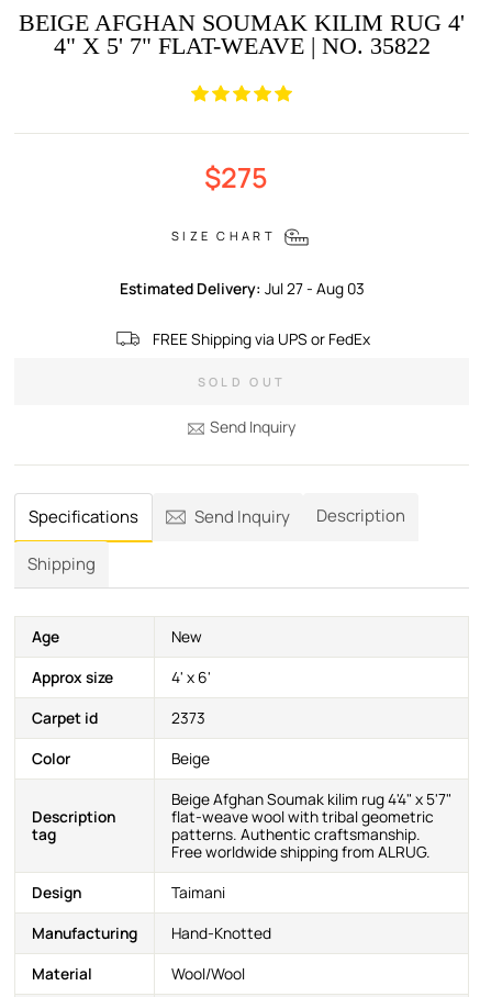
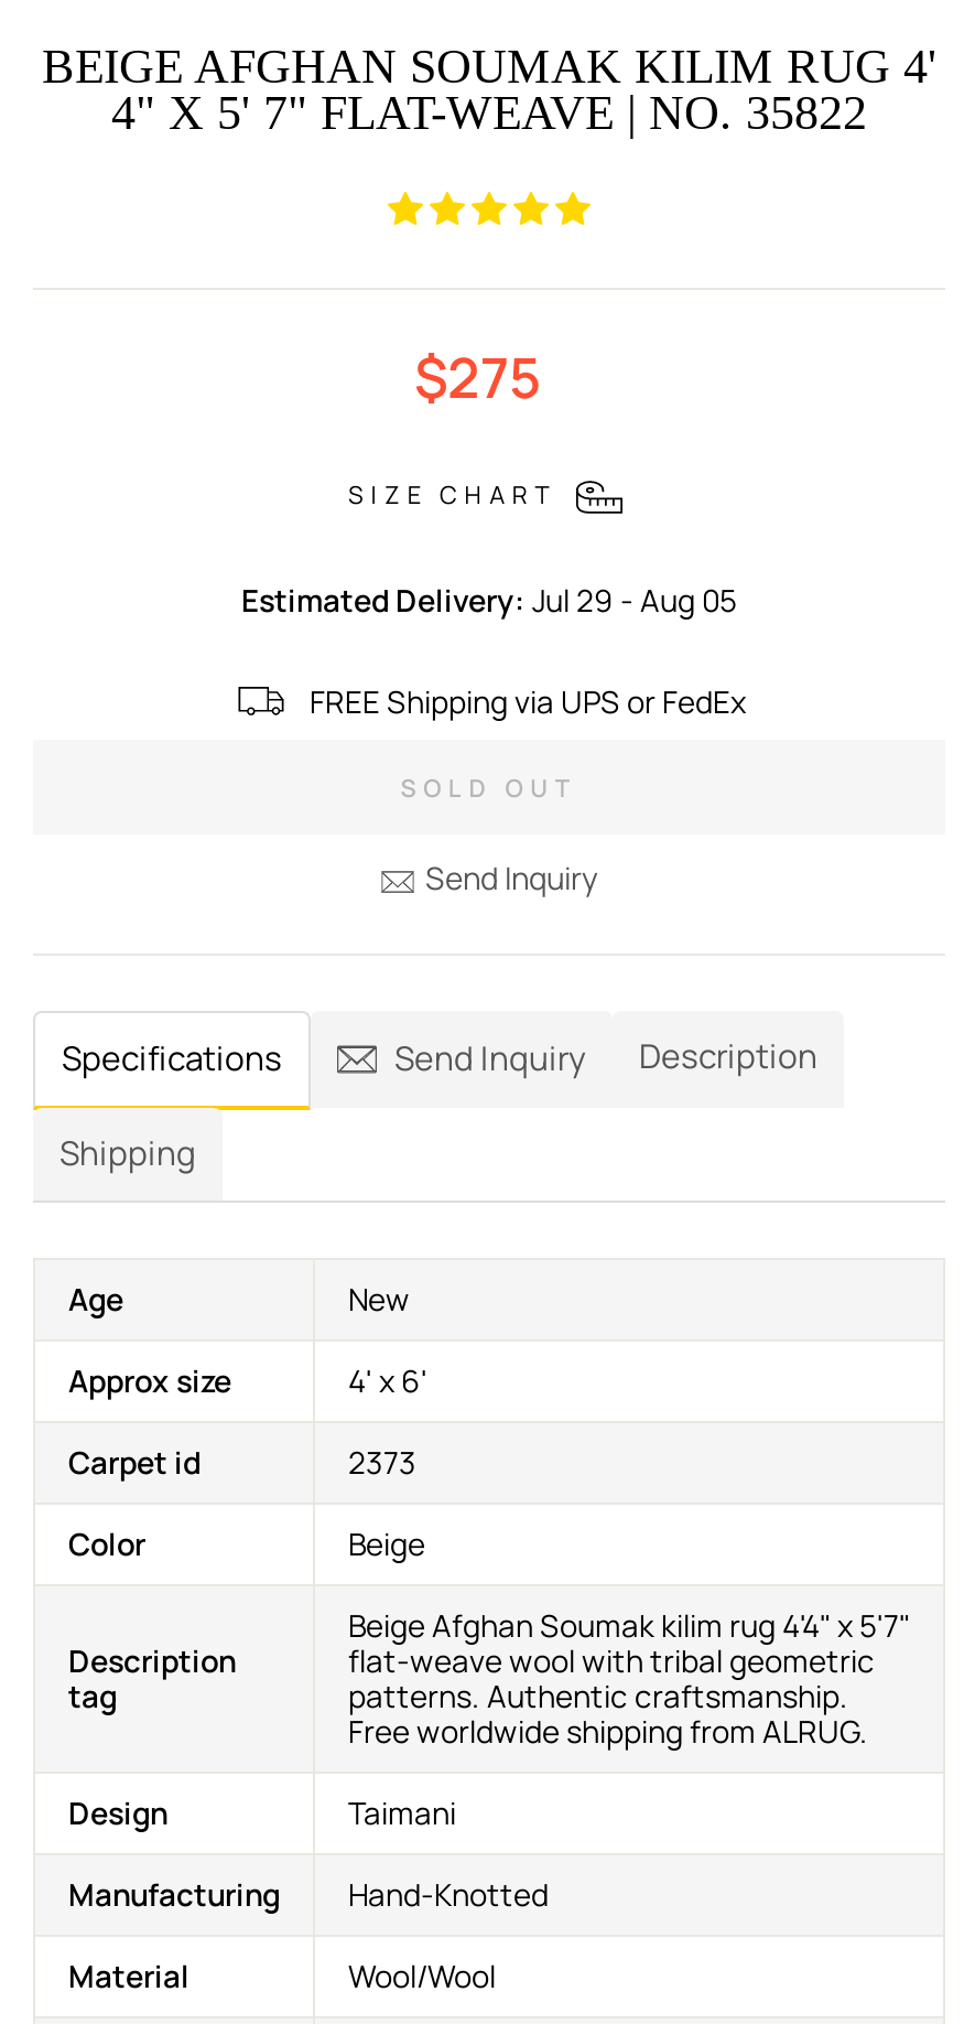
- Estimated Delivery: Jul 27 - Aug 03
+ Estimated Delivery: Jul 29 - Aug 05
